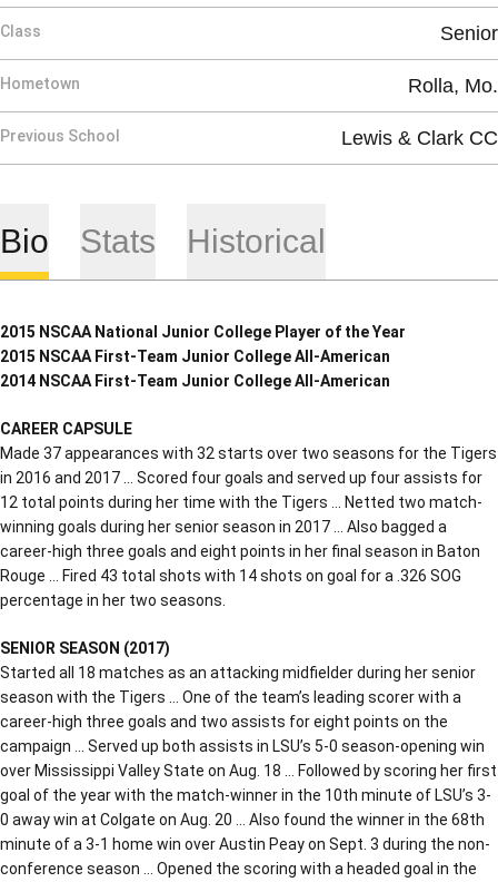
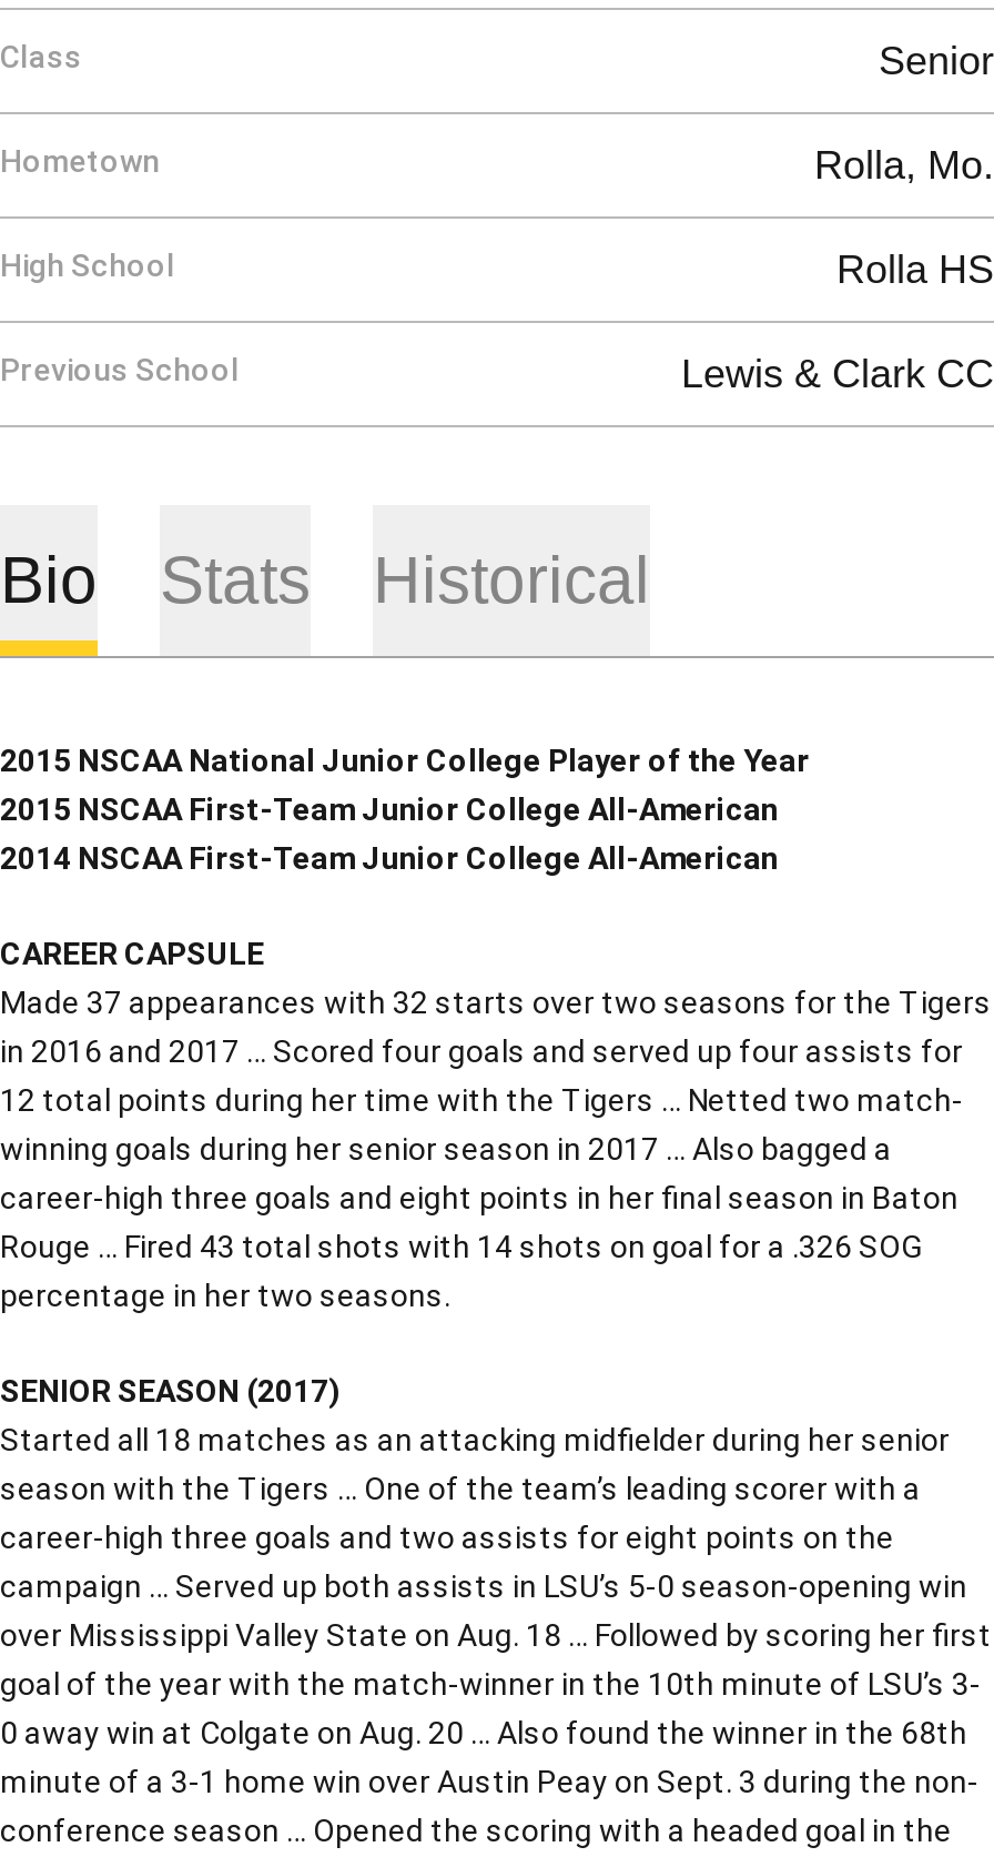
+ High School
+ Rolla HS
